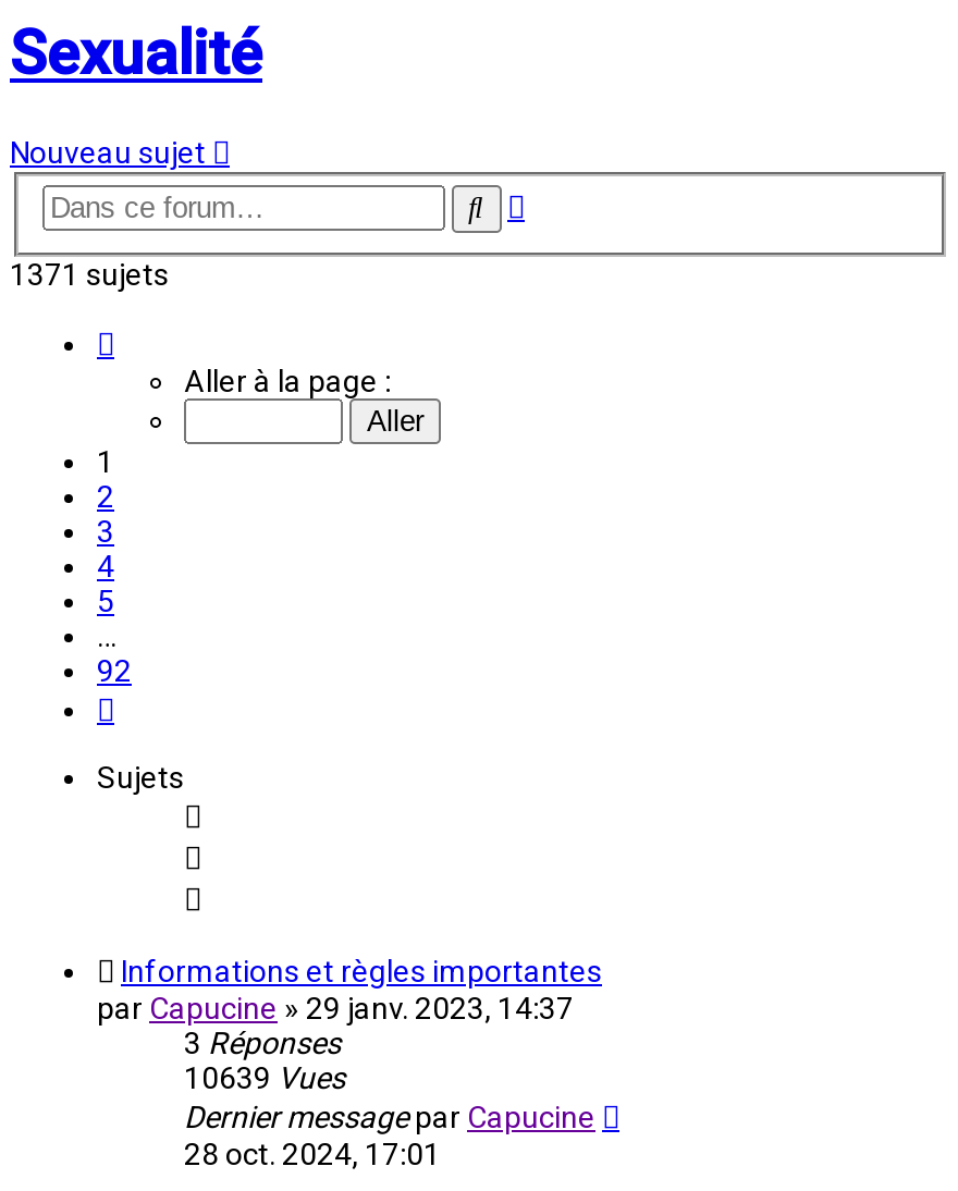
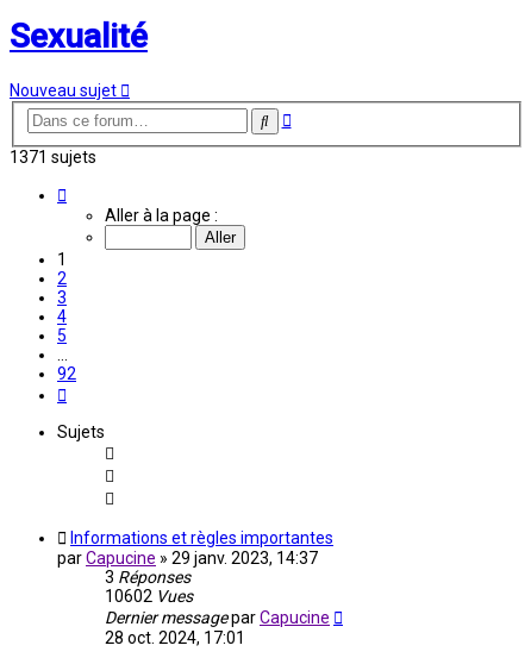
- 10639 Vues
+ 10602 Vues
